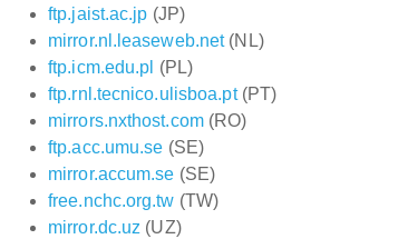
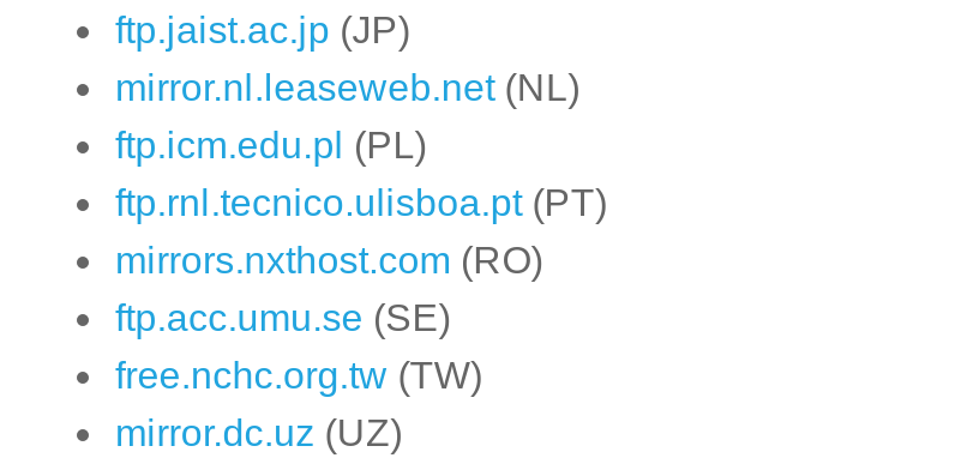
- mirror.accum.se (SE)
